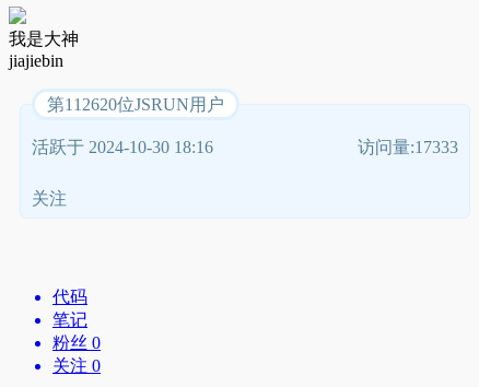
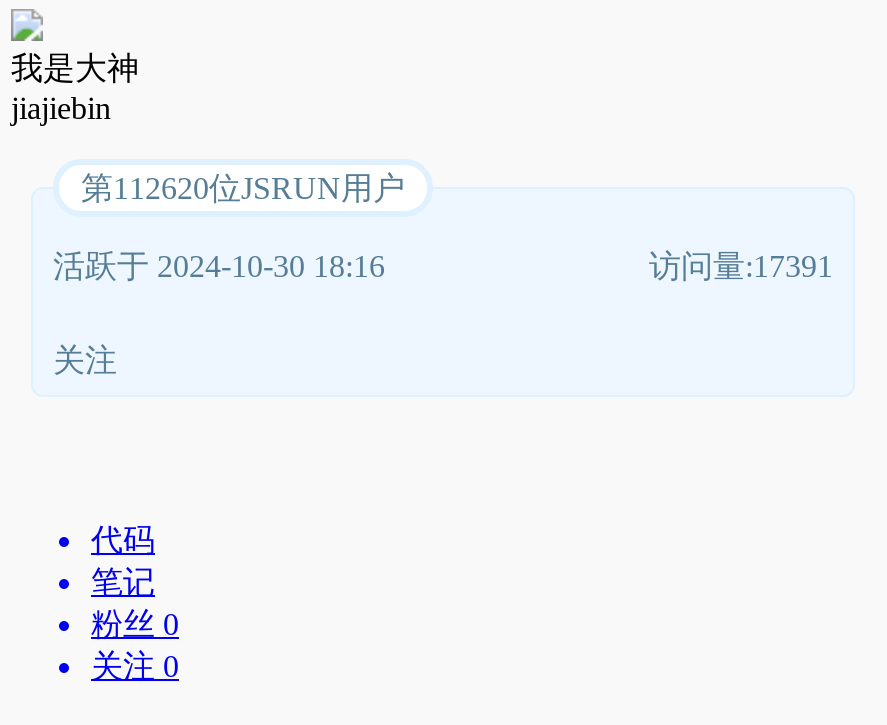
- 访问量:17333
+ 访问量:17391
